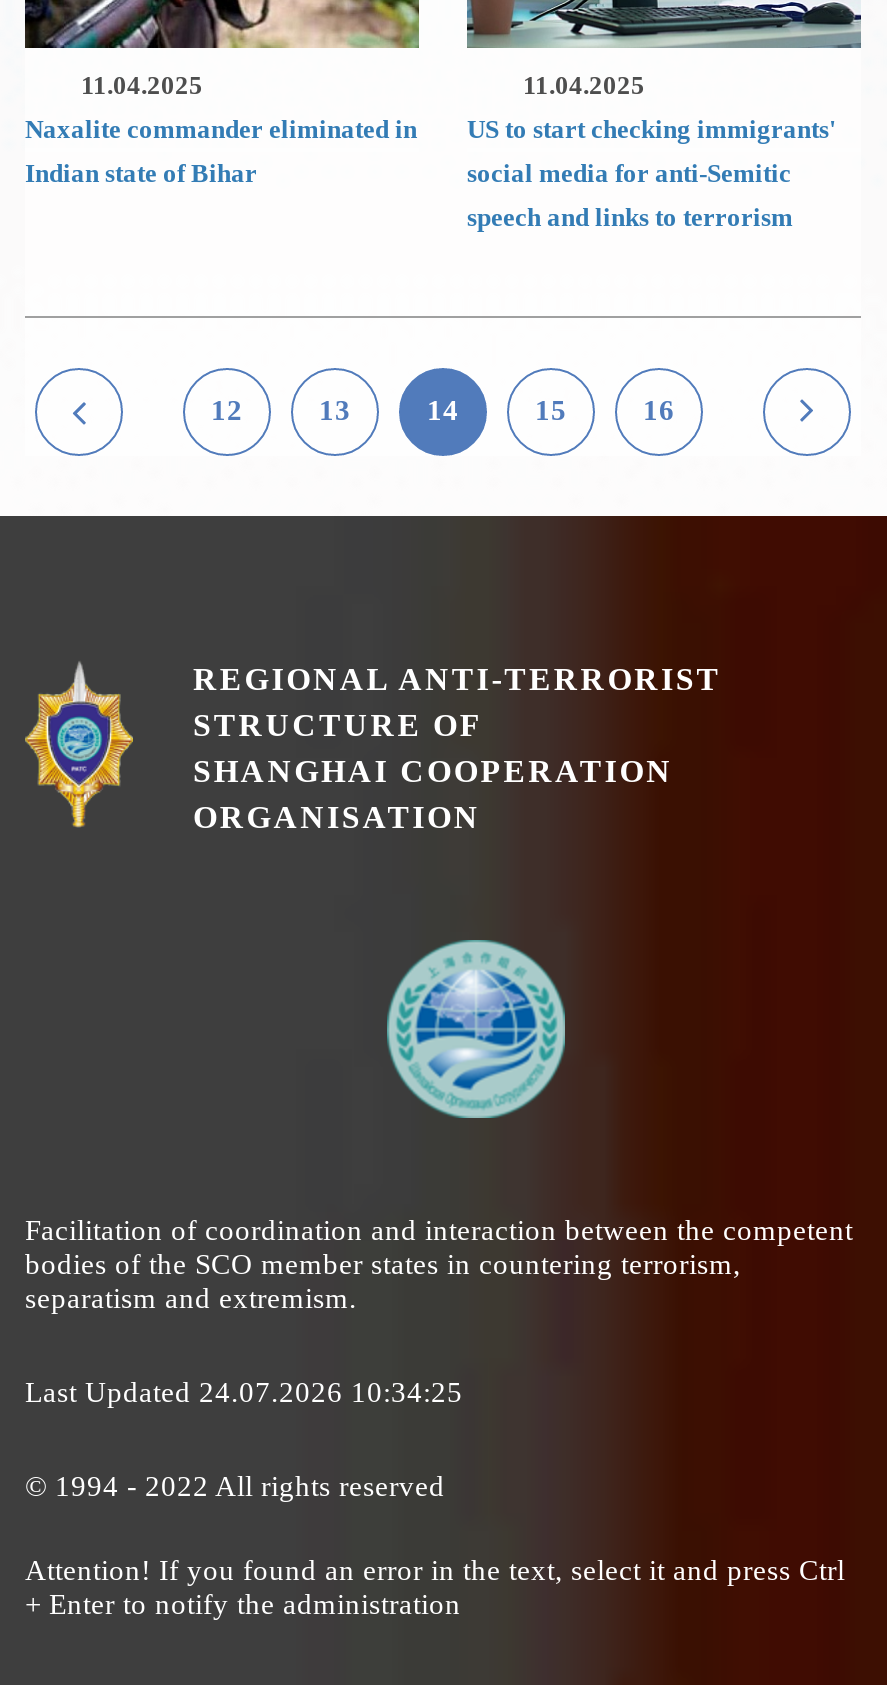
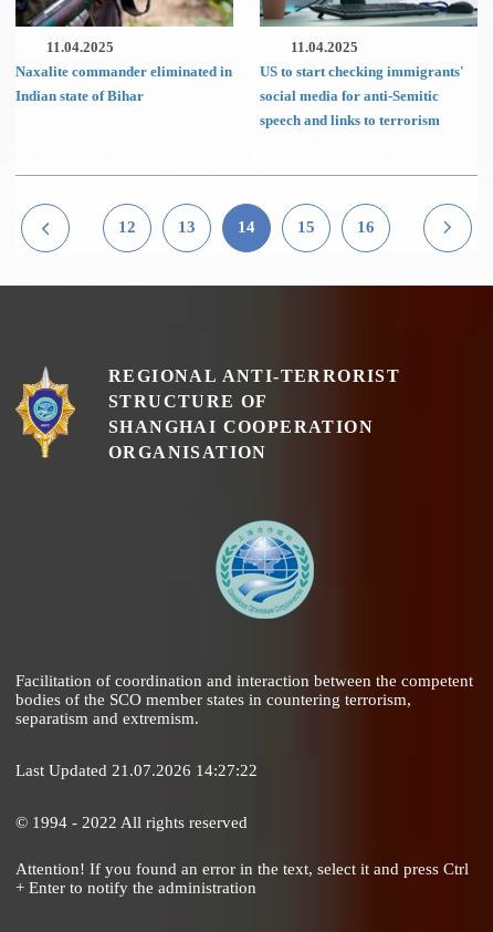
- Last Updated 24.07.2026 10:34:25
+ Last Updated 21.07.2026 14:27:22
